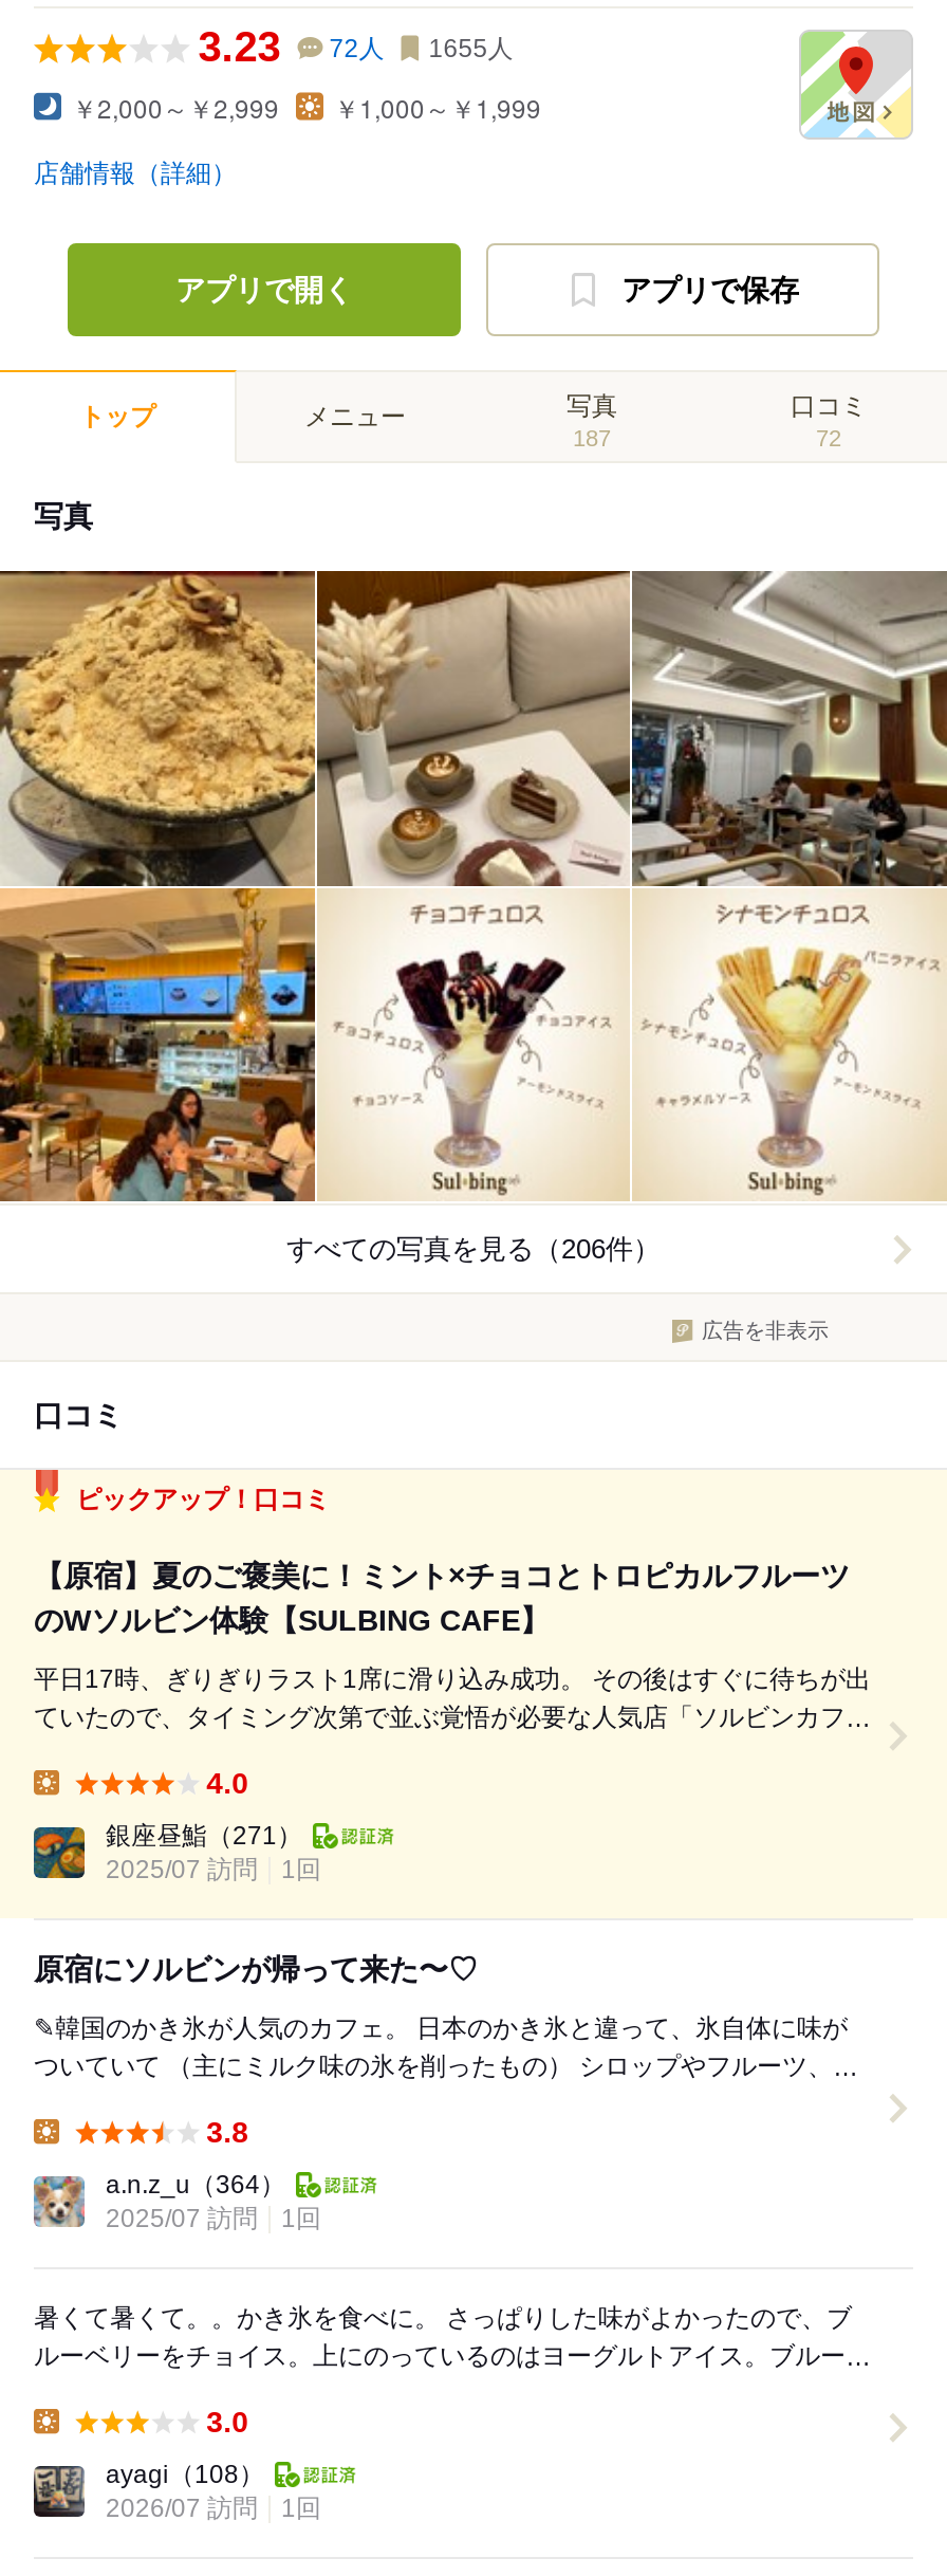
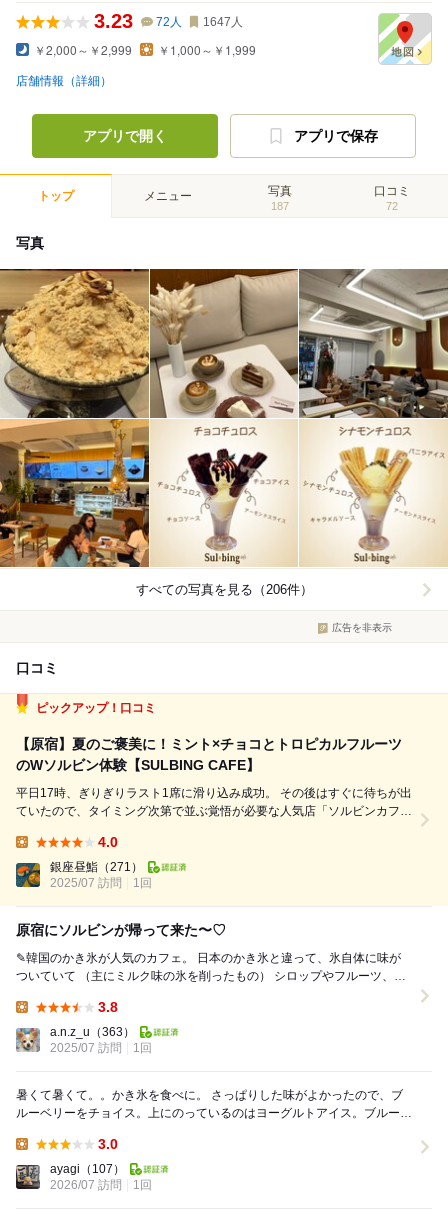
- 3.23 72人 1655人
+ 3.23 72人 1647人

- a.n.z_u（364）
+ a.n.z_u（363）

- ayagi（108）
+ ayagi（107）
